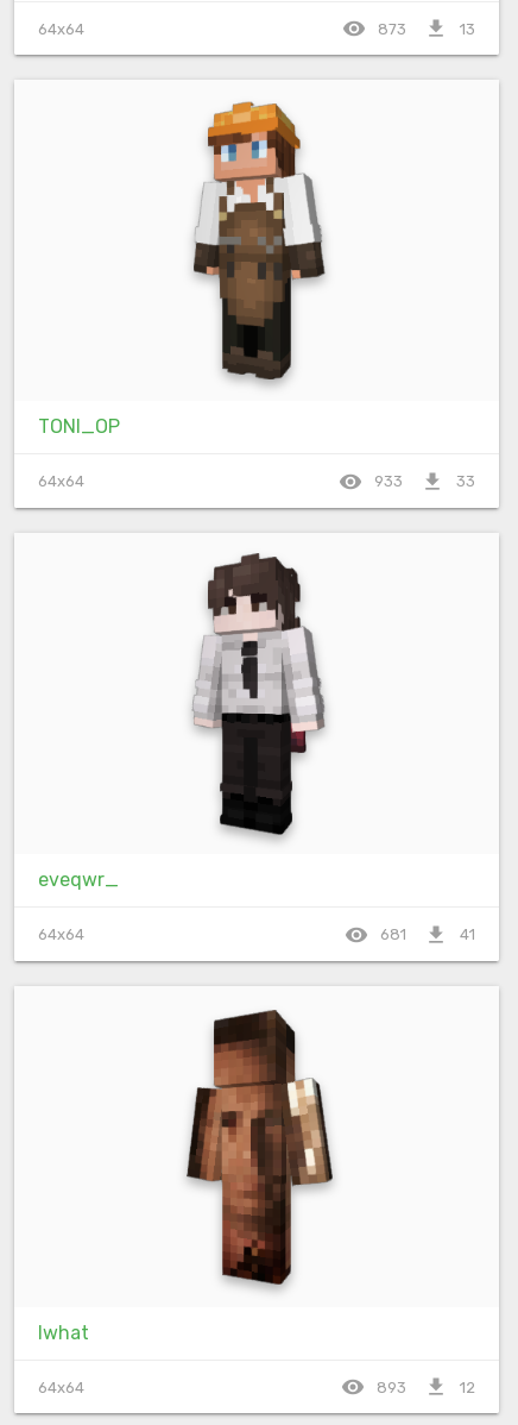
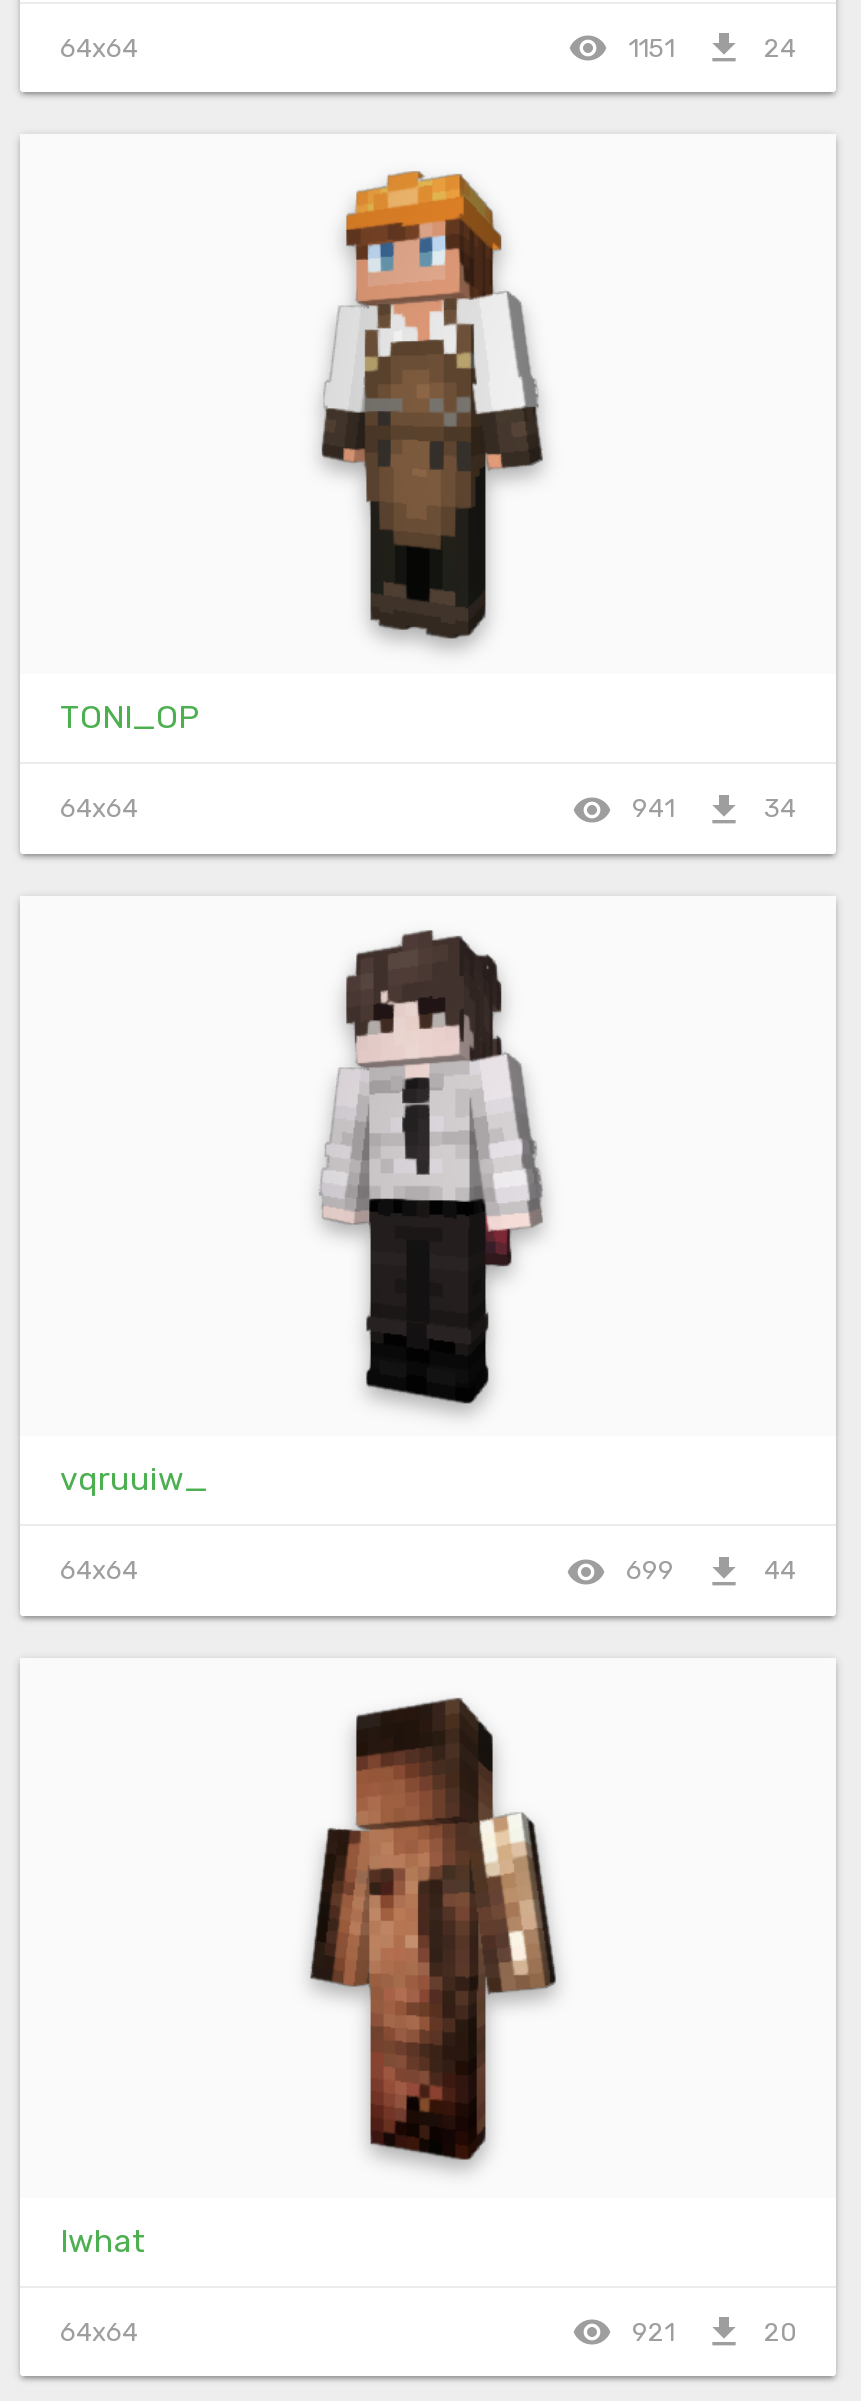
- 873
+ 1151

- 13
+ 24

- 933
+ 941

- 33
+ 34

- eveqwr_
+ vqruuiw_

- 681
+ 699

- 41
+ 44

- 893
+ 921

- 12
+ 20
